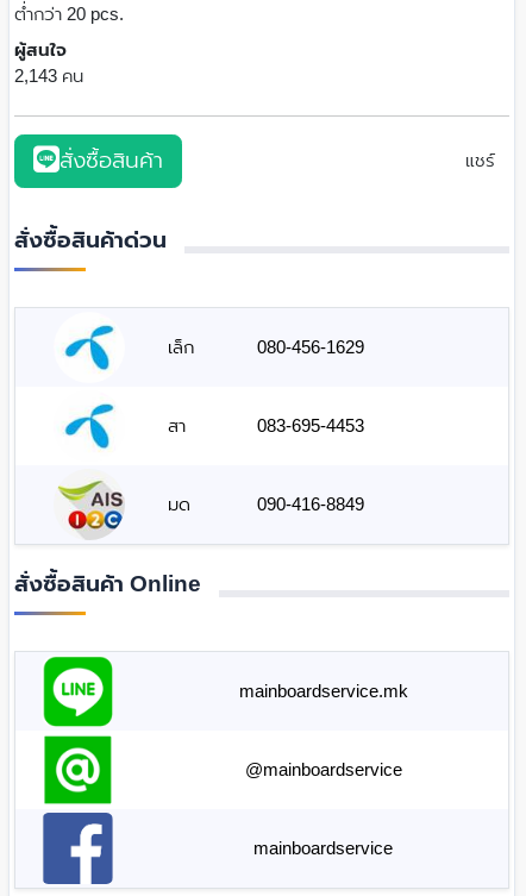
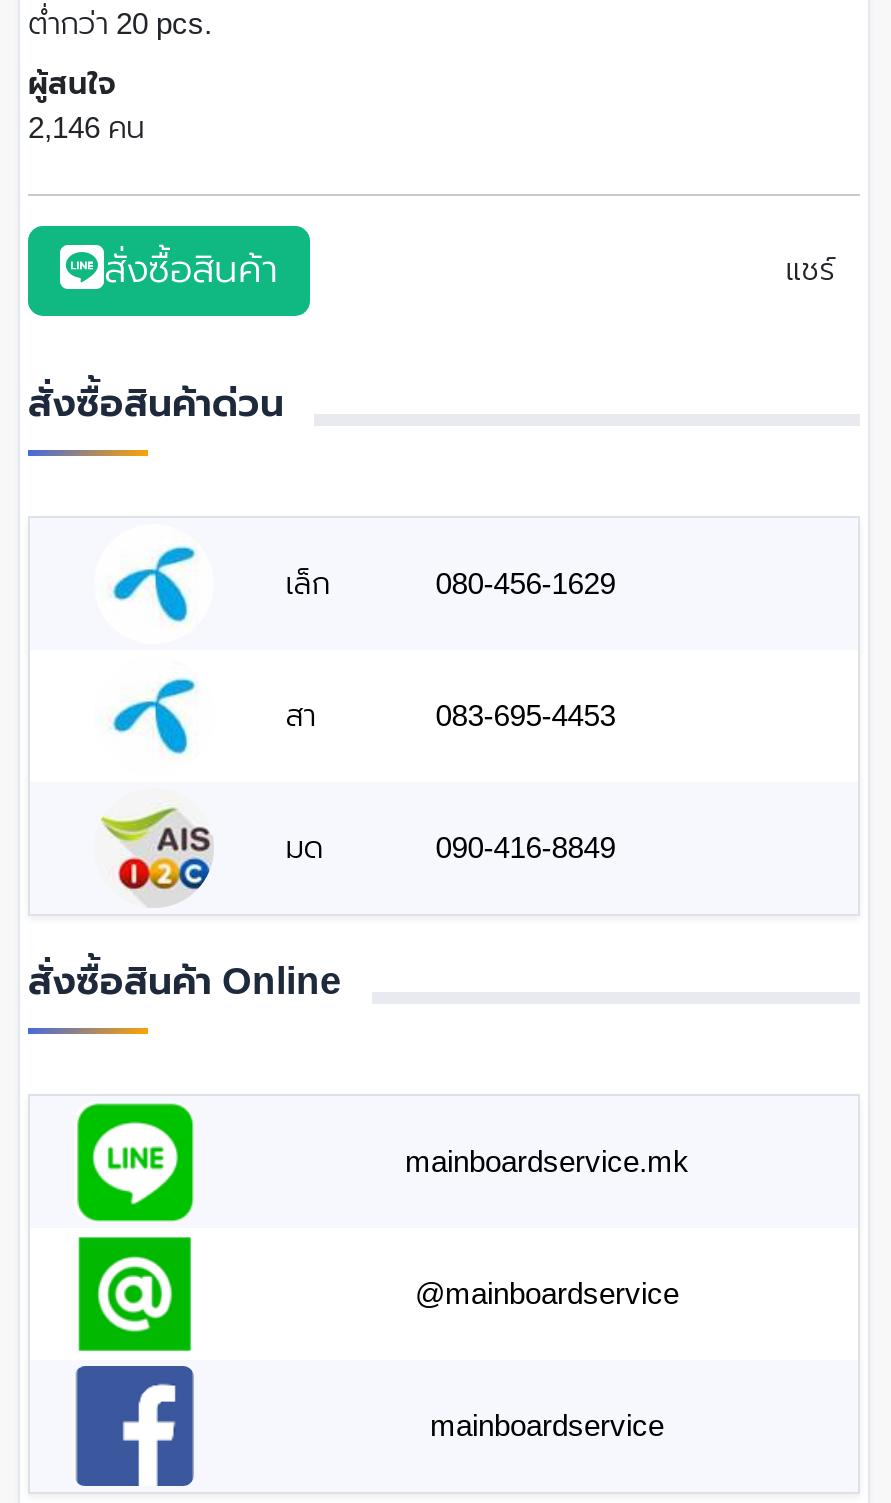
- 2,143 คน
+ 2,146 คน
